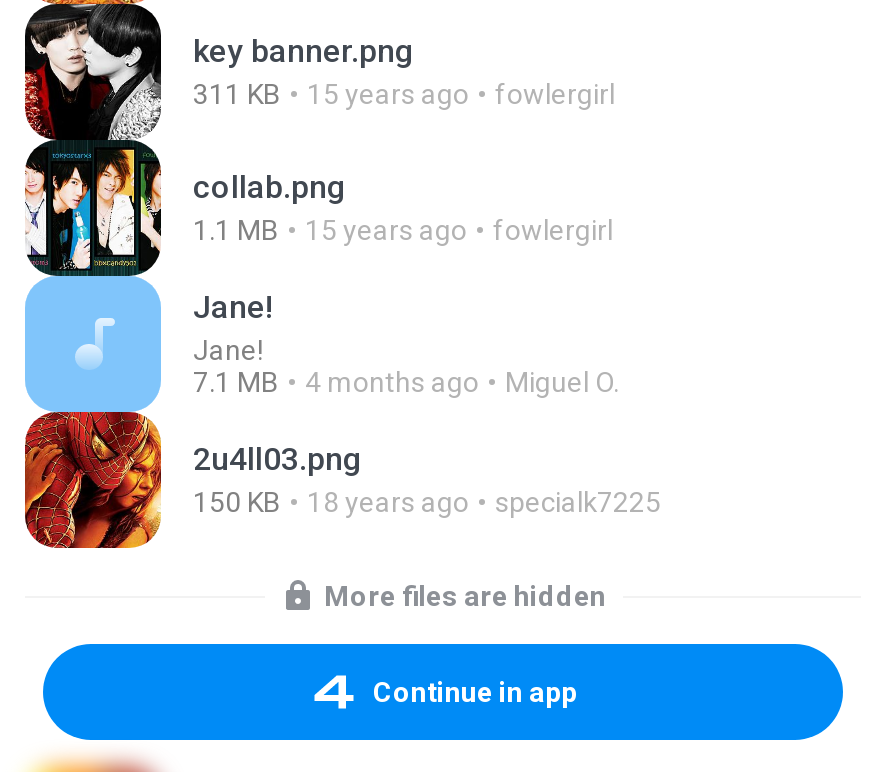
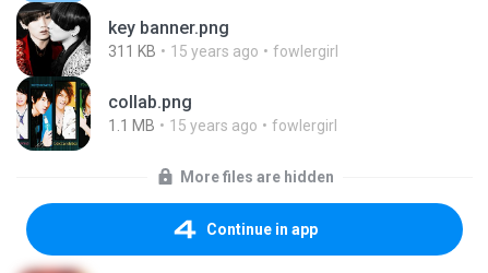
- [image]
- Jane!
- Jane!
- 7.1 MB
- 4 months ago
- Miguel O.
- 2u4ll03.png
- 150 KB
- 18 years ago
- specialk7225
